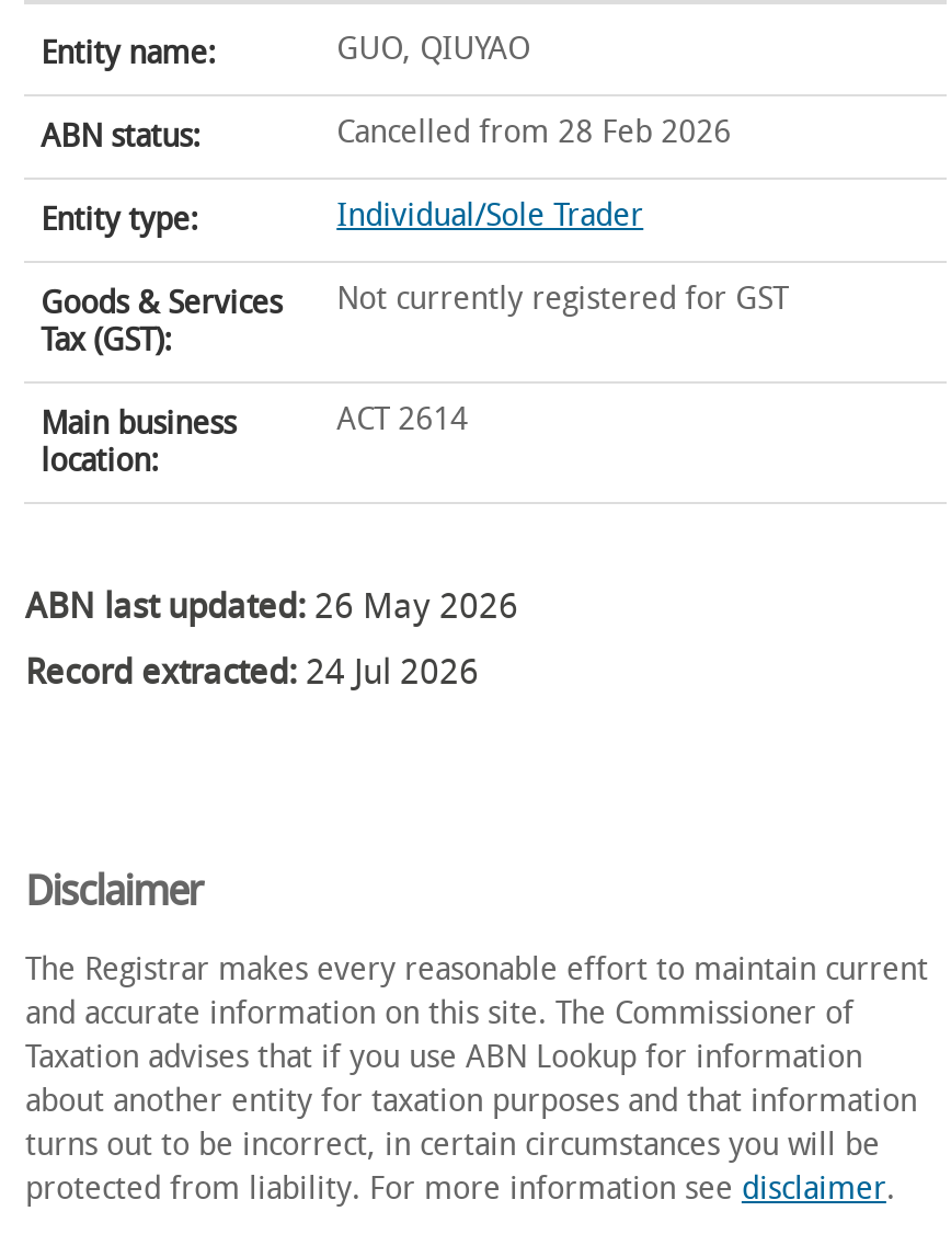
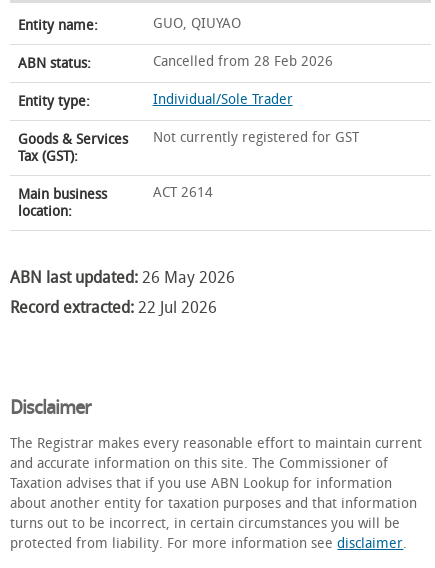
- Record extracted: 24 Jul 2026
+ Record extracted: 22 Jul 2026
